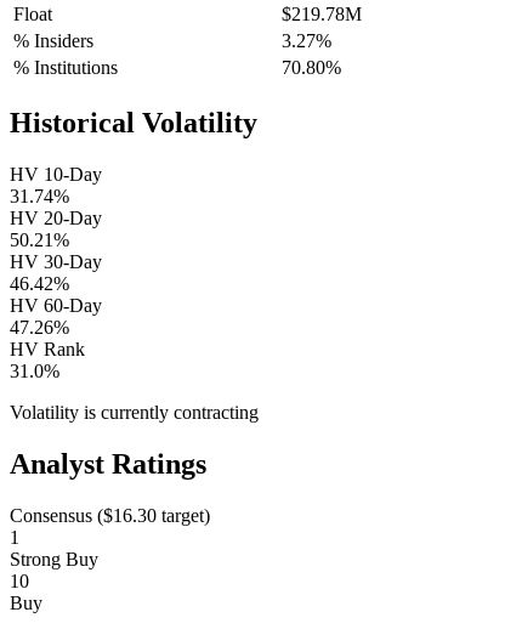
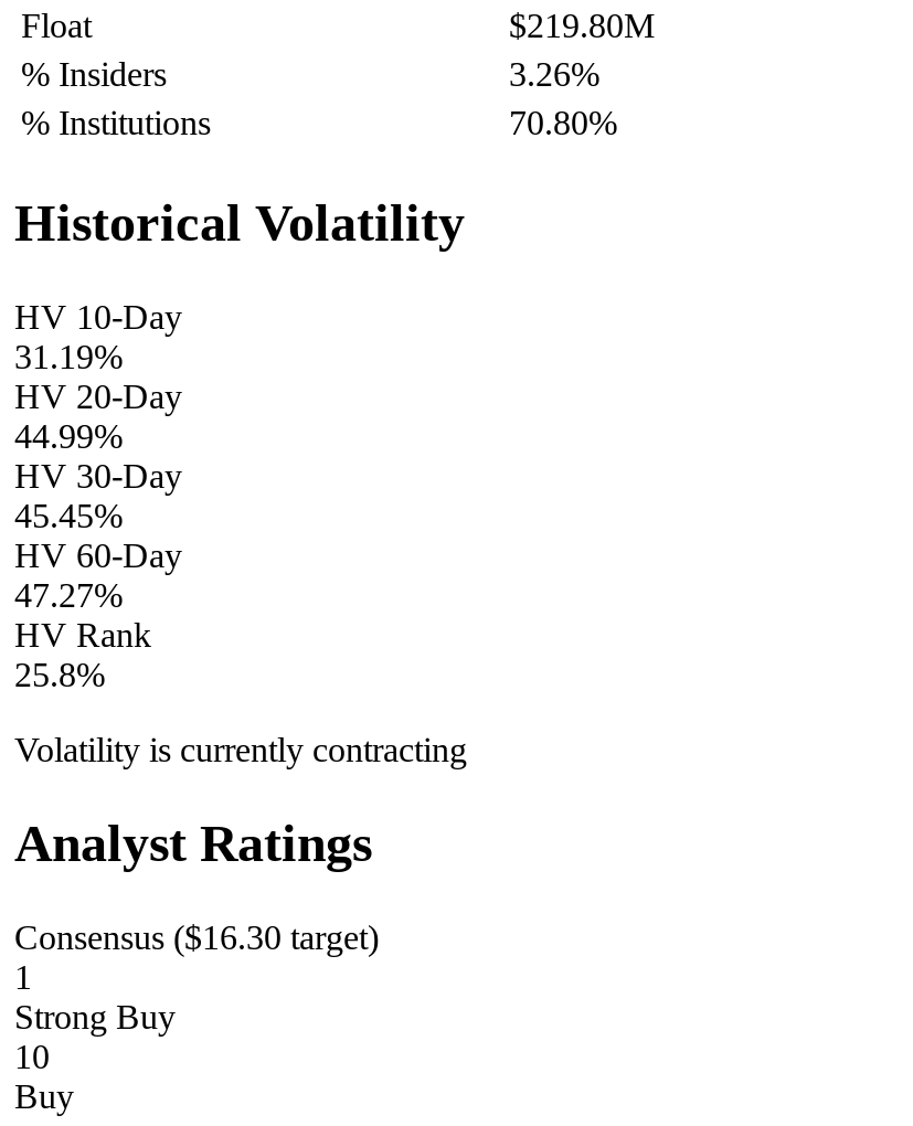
- $219.78M
+ $219.80M

- 3.27%
+ 3.26%

- 31.74%
+ 31.19%

- 50.21%
+ 44.99%

- 46.42%
+ 45.45%

- 47.26%
+ 47.27%

- 31.0%
+ 25.8%
